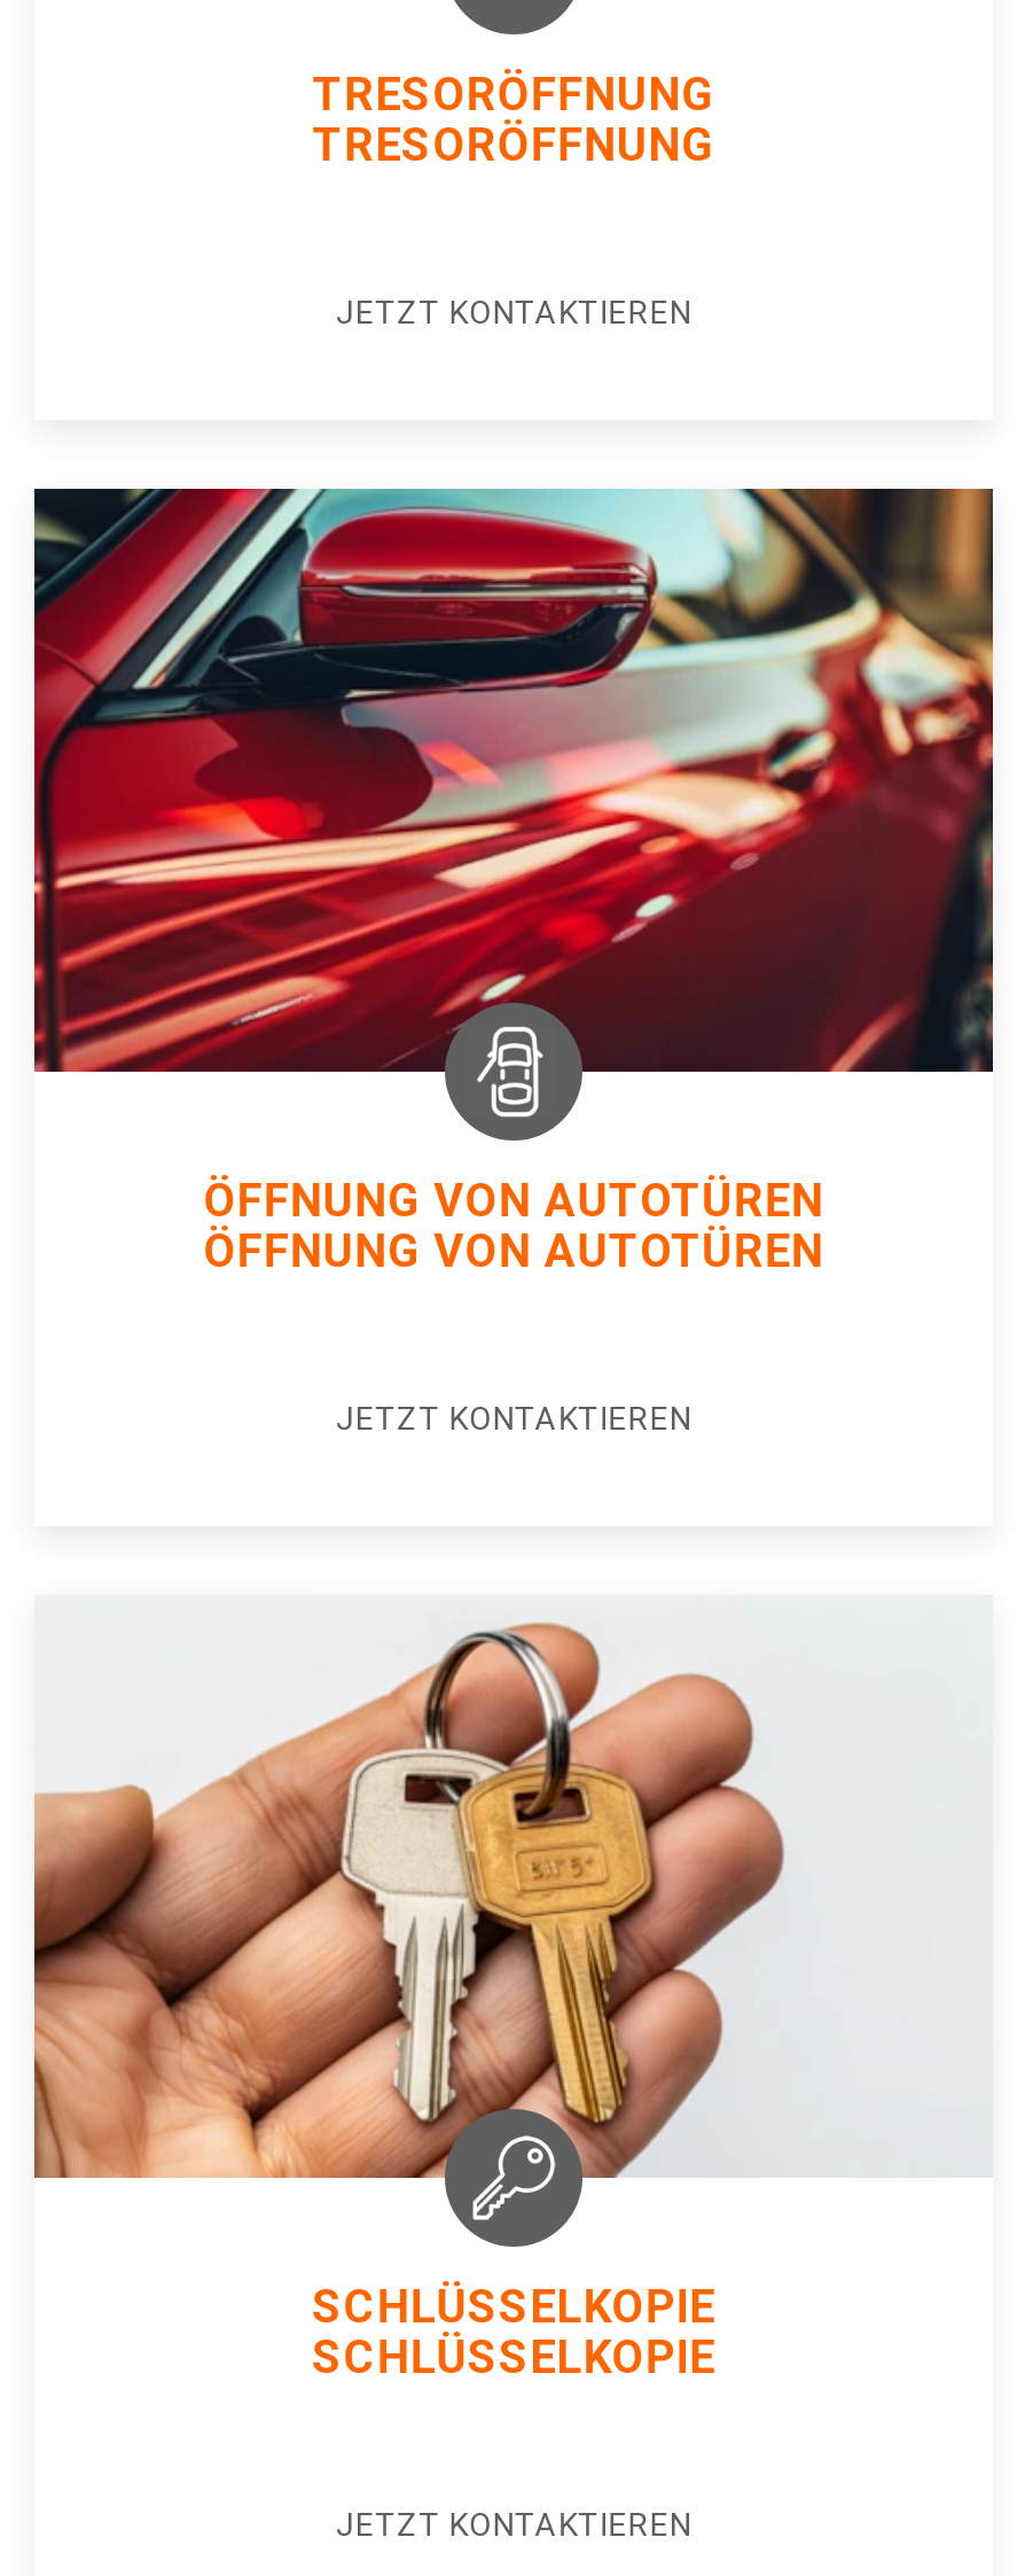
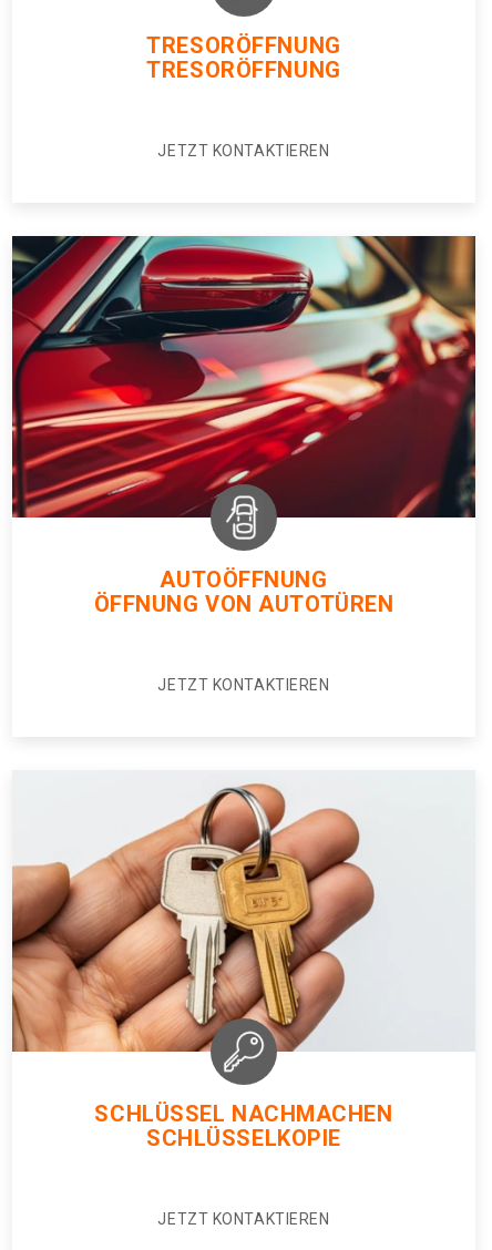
- ÖFFNUNG VON AUTOTÜREN
+ AUTOÖFFNUNG

- SCHLÜSSELKOPIE
+ SCHLÜSSEL NACHMACHEN
